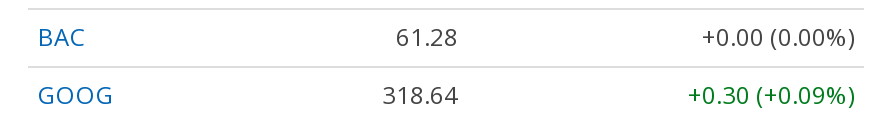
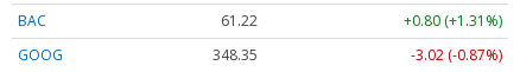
- 61.28
+ 61.22

- +0.00 (0.00%)
+ +0.80 (+1.31%)

- 318.64
+ 348.35

- +0.30 (+0.09%)
+ -3.02 (-0.87%)
